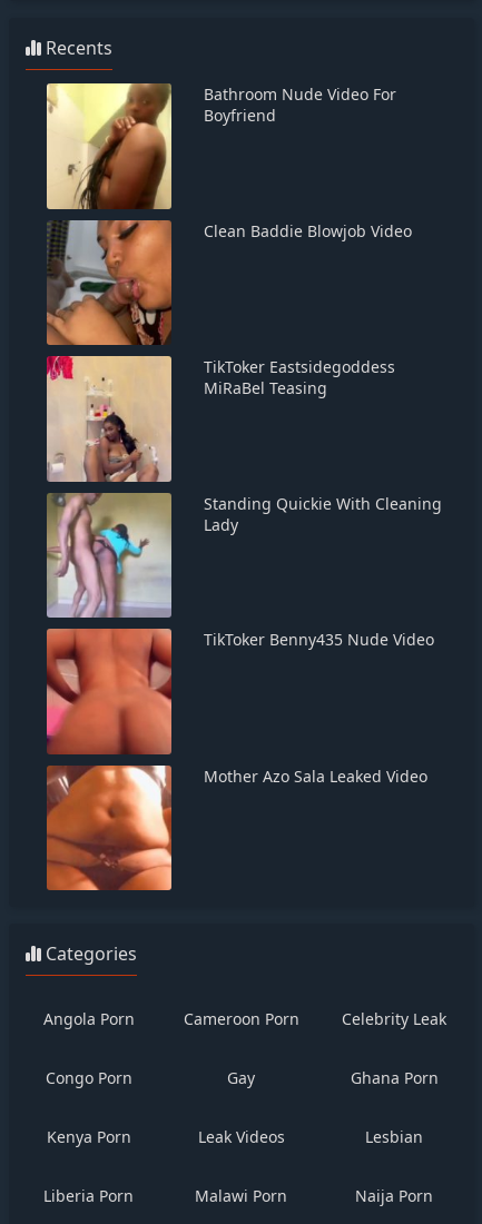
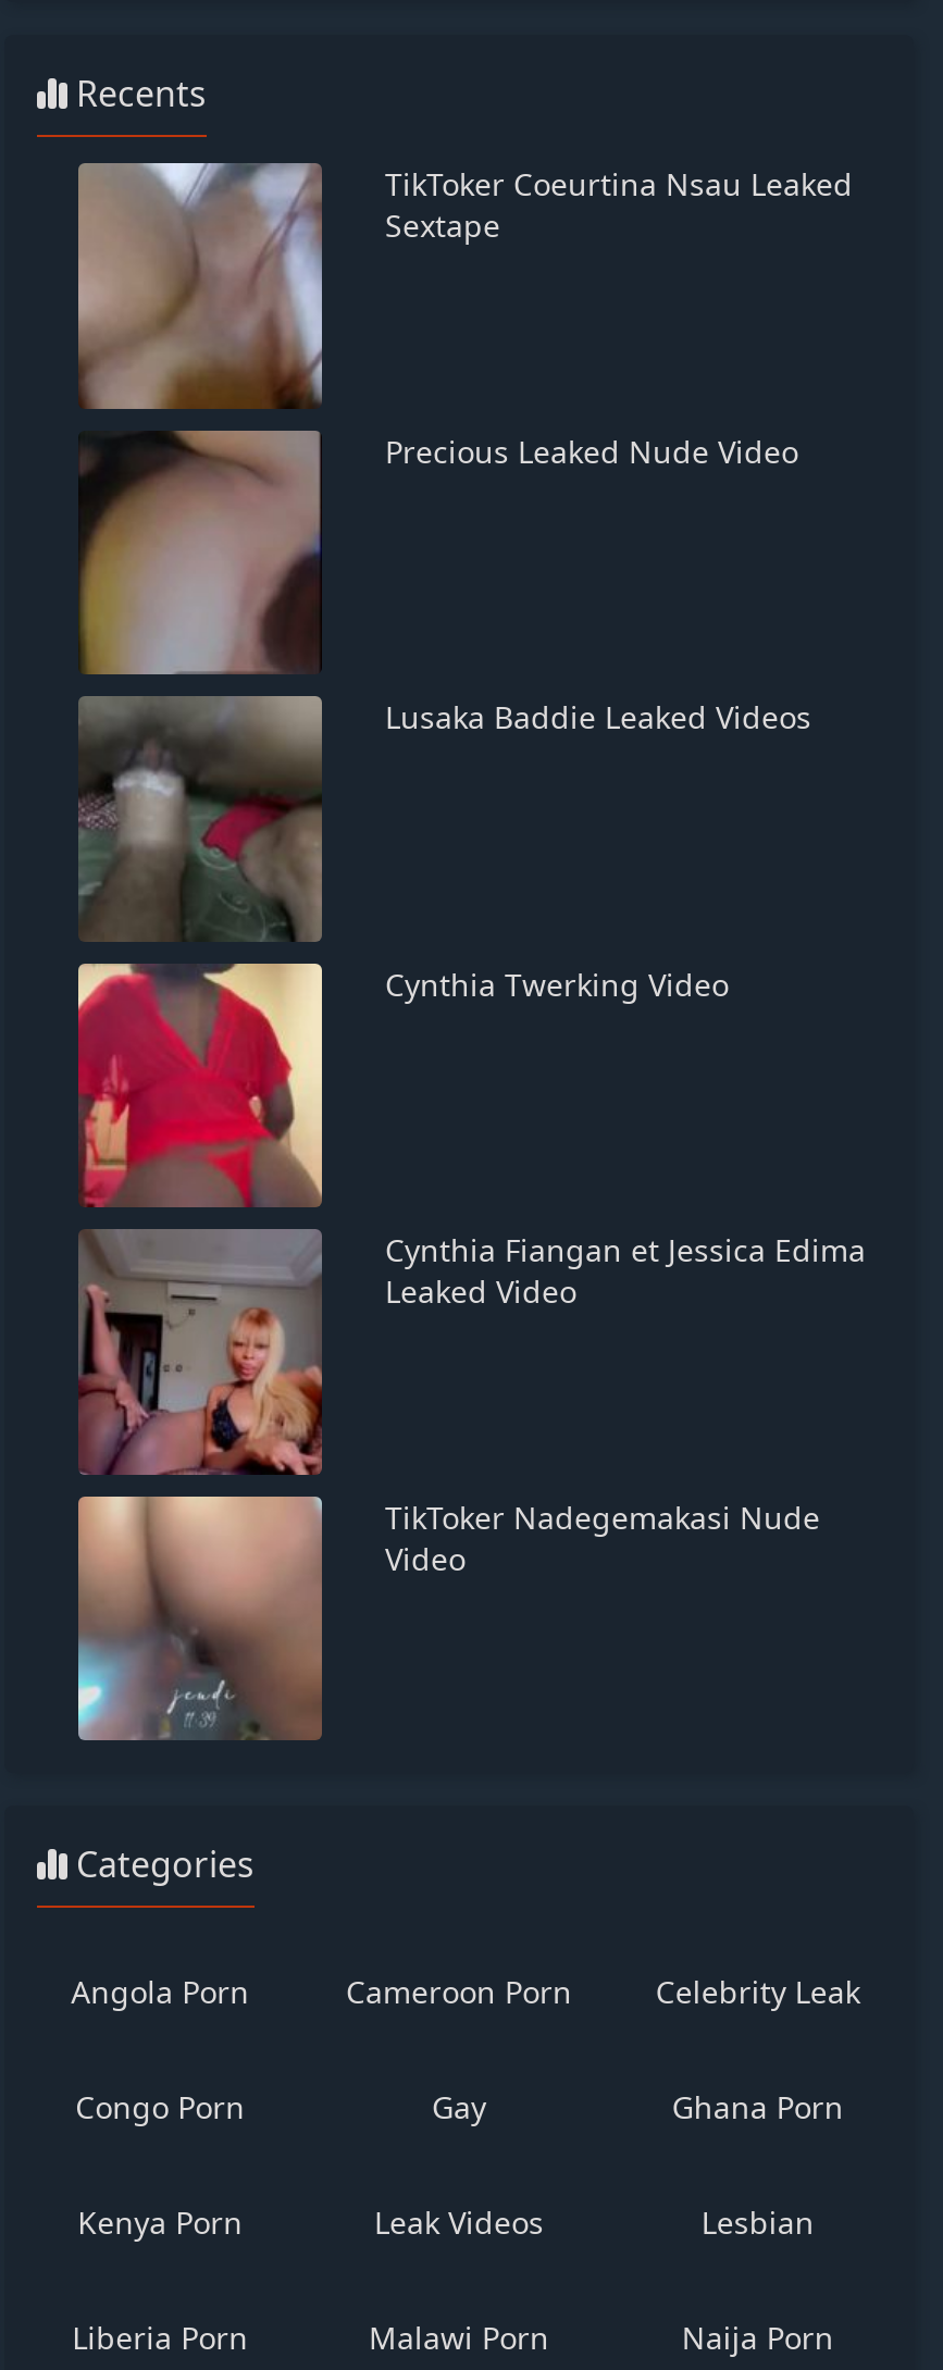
- [image]
- Bathroom Nude Video For
- Boyfriend
+ [image]
+ TikToker Coeurtina Nsau Leaked
+ Sextape

- [image]
- Clean Baddie Blowjob Video
+ [image]
+ Precious Leaked Nude Video

- [image]
- TikToker Eastsidegoddess
- MiRaBel Teasing
+ [image]
+ Lusaka Baddie Leaked Videos

- [image]
- Standing Quickie With Cleaning
- Lady
+ [image]
+ Cynthia Twerking Video

- [image]
- TikToker Benny435 Nude Video
+ [image]
+ Cynthia Fiangan et Jessica Edima
+ Leaked Video

- [image]
- Mother Azo Sala Leaked Video
+ [image]
+ TikToker Nadegemakasi Nude
+ Video
